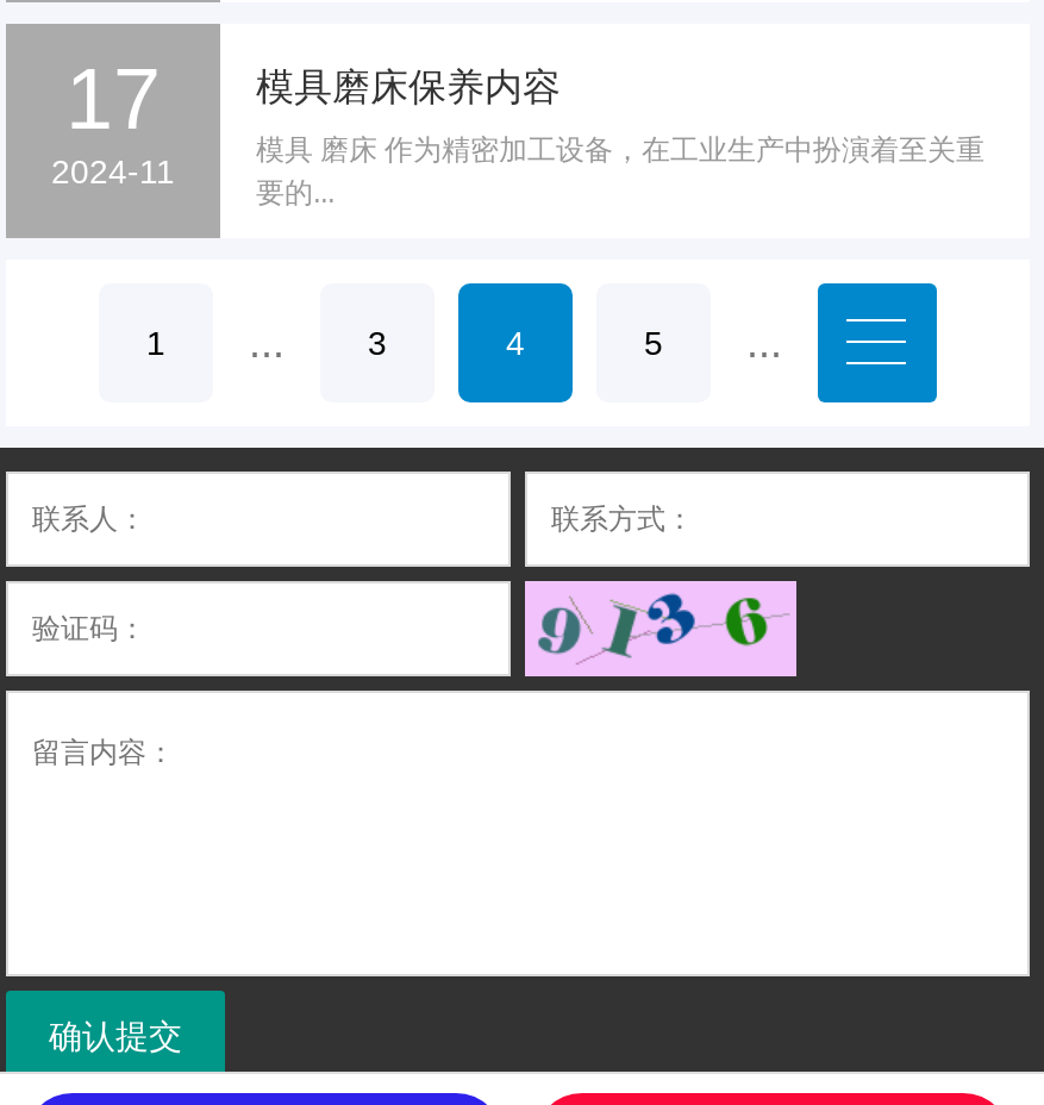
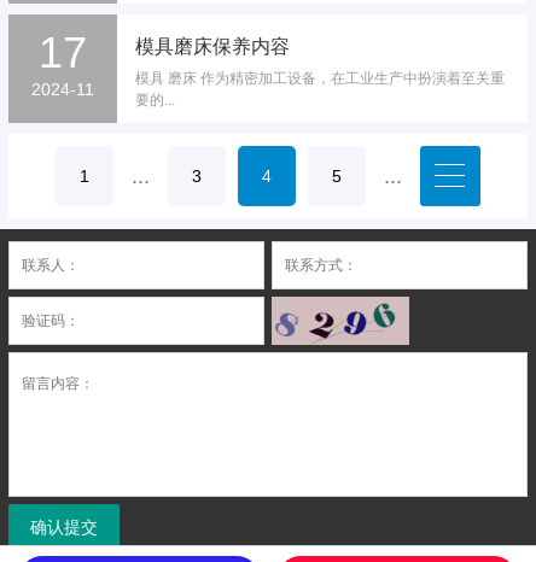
- [image]
+ [image]
